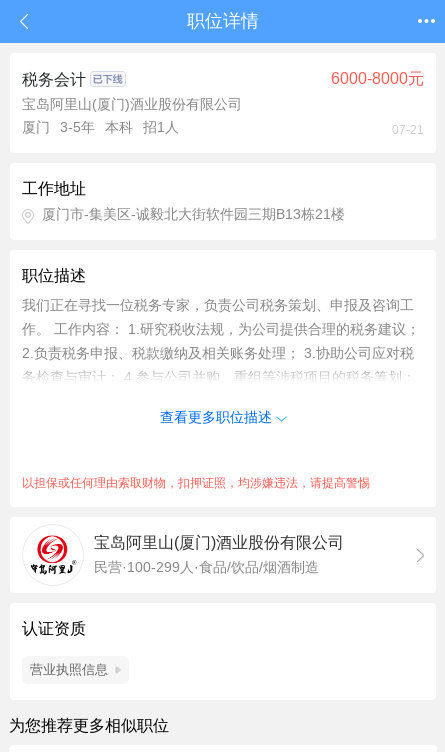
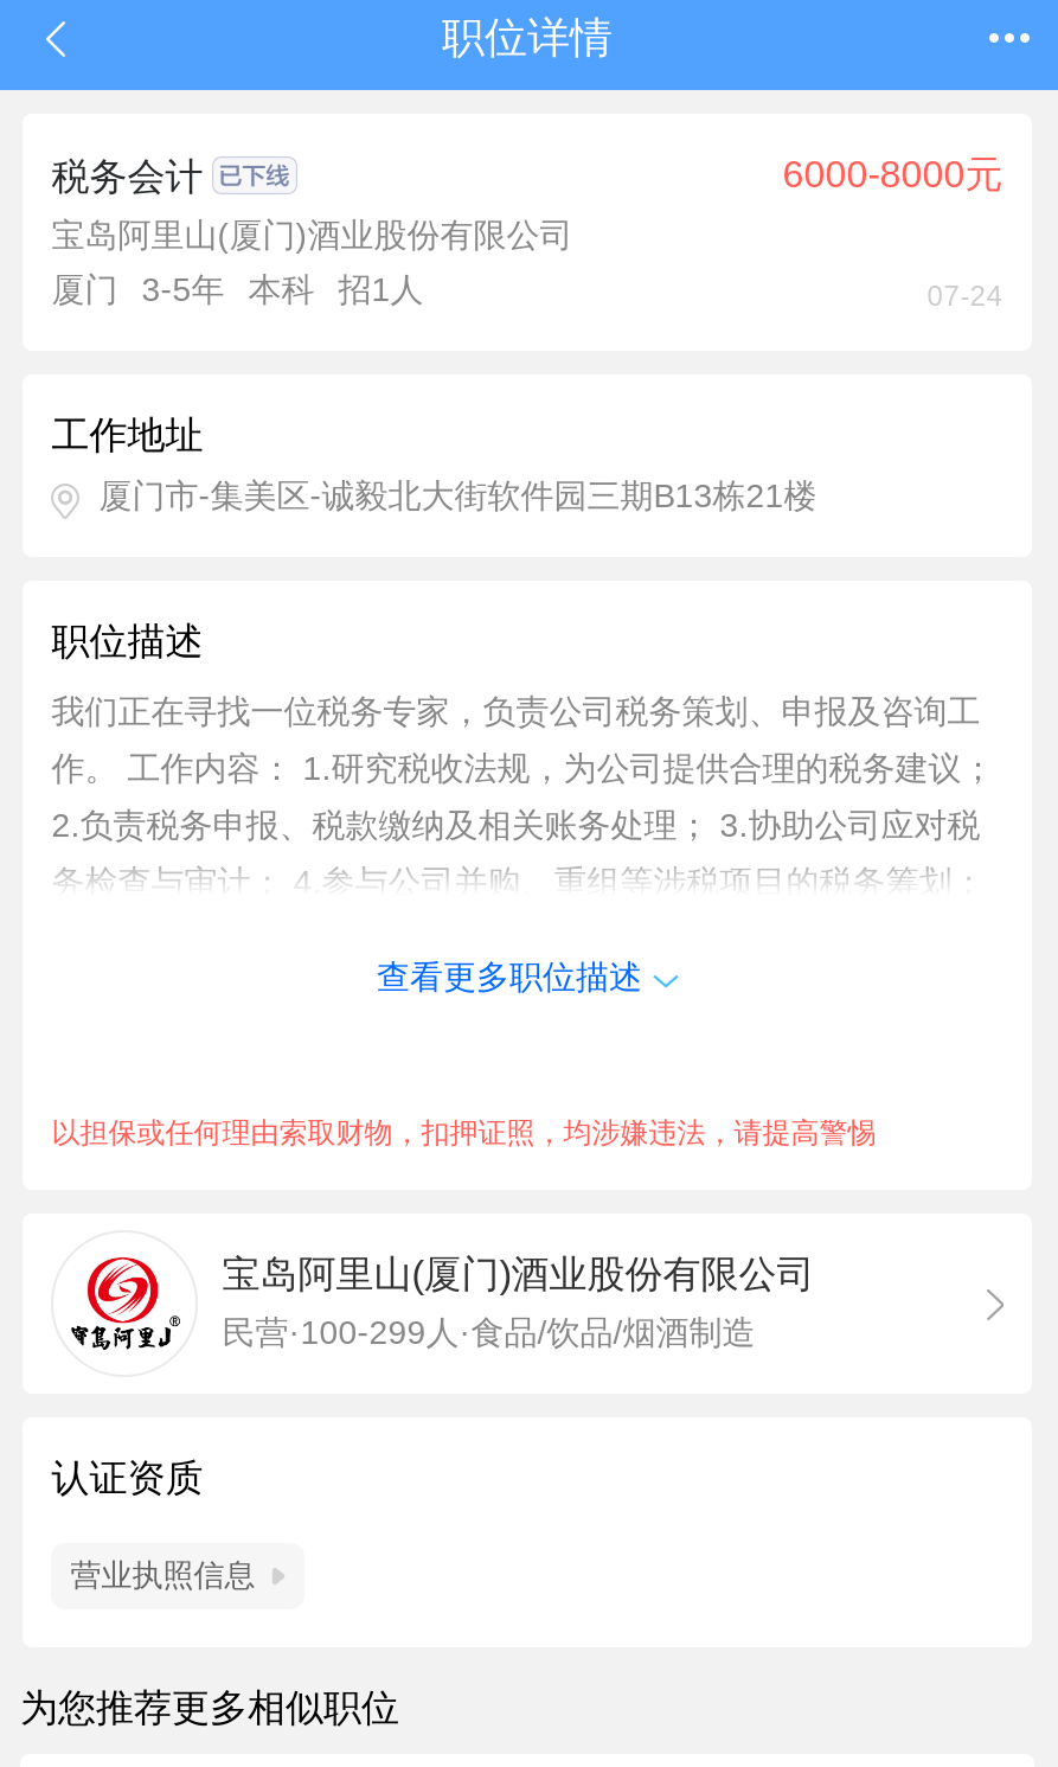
- 07-21
+ 07-24
